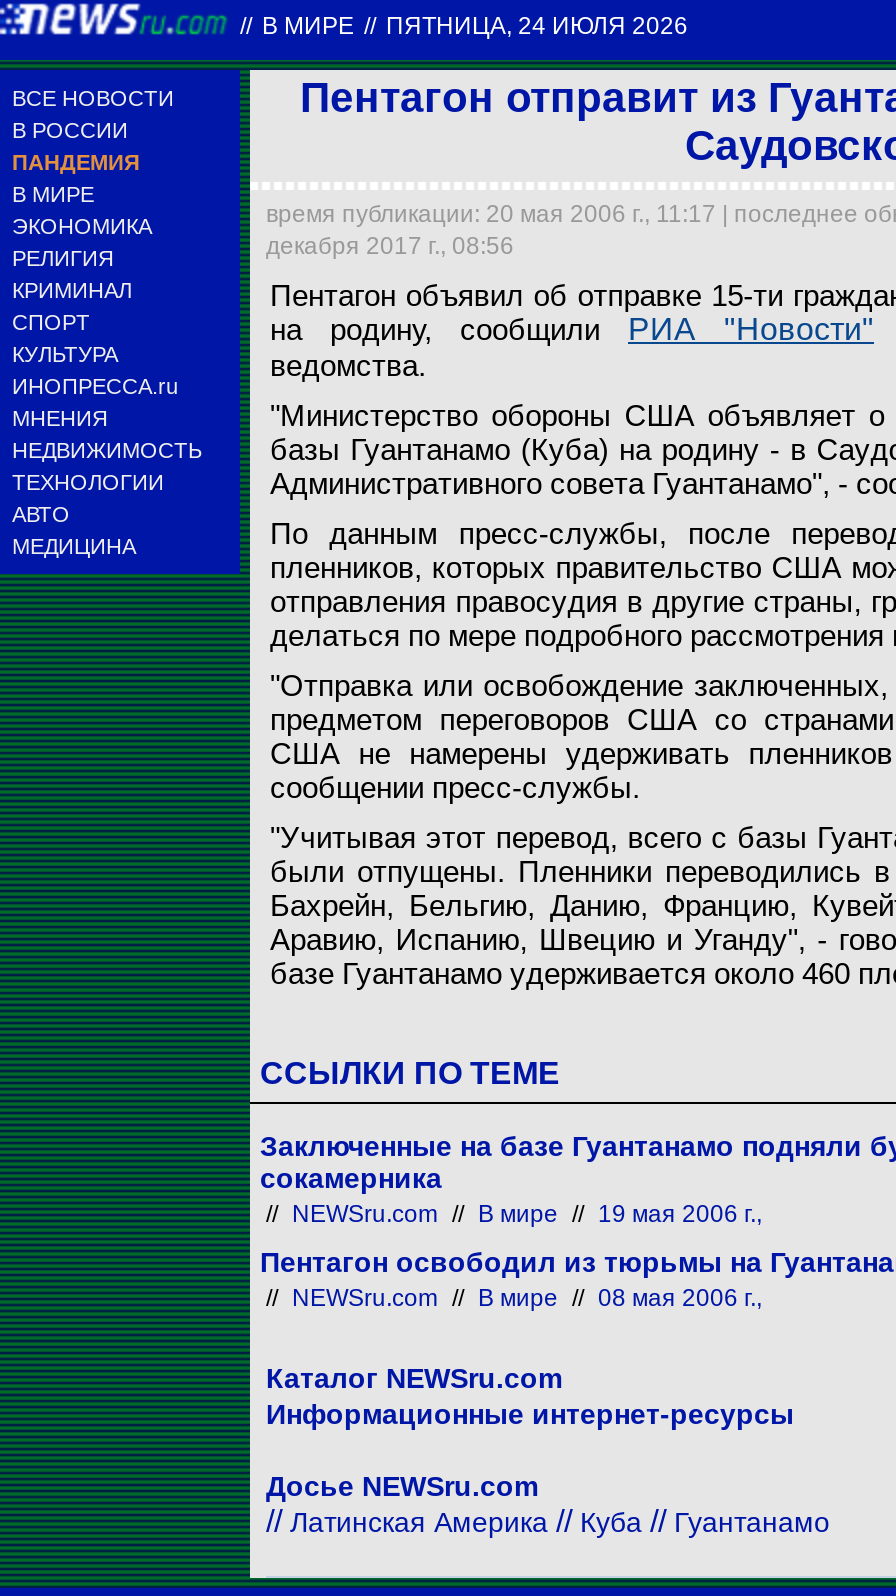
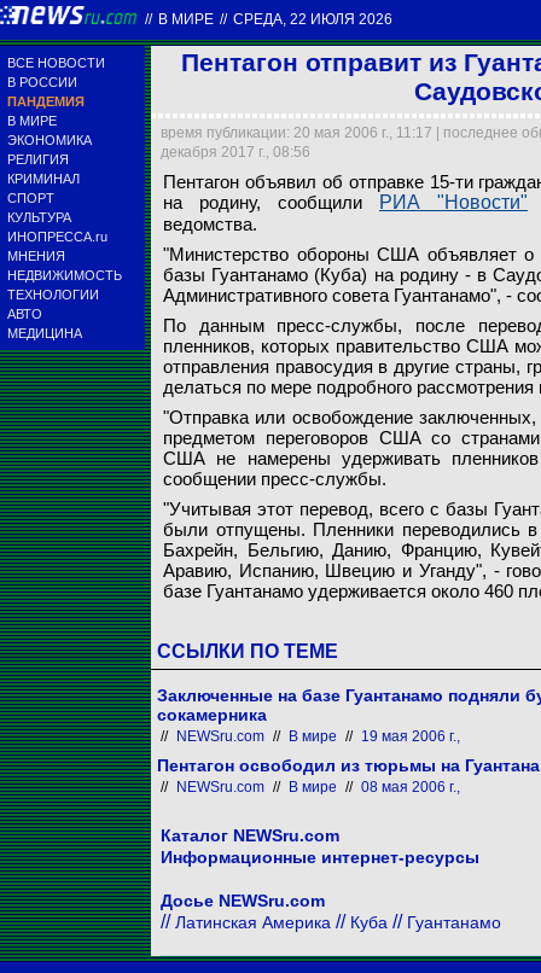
- // В МИРЕ // ПЯТНИЦА, 24 ИЮЛЯ 2026
+ // В МИРЕ // СРЕДА, 22 ИЮЛЯ 2026
